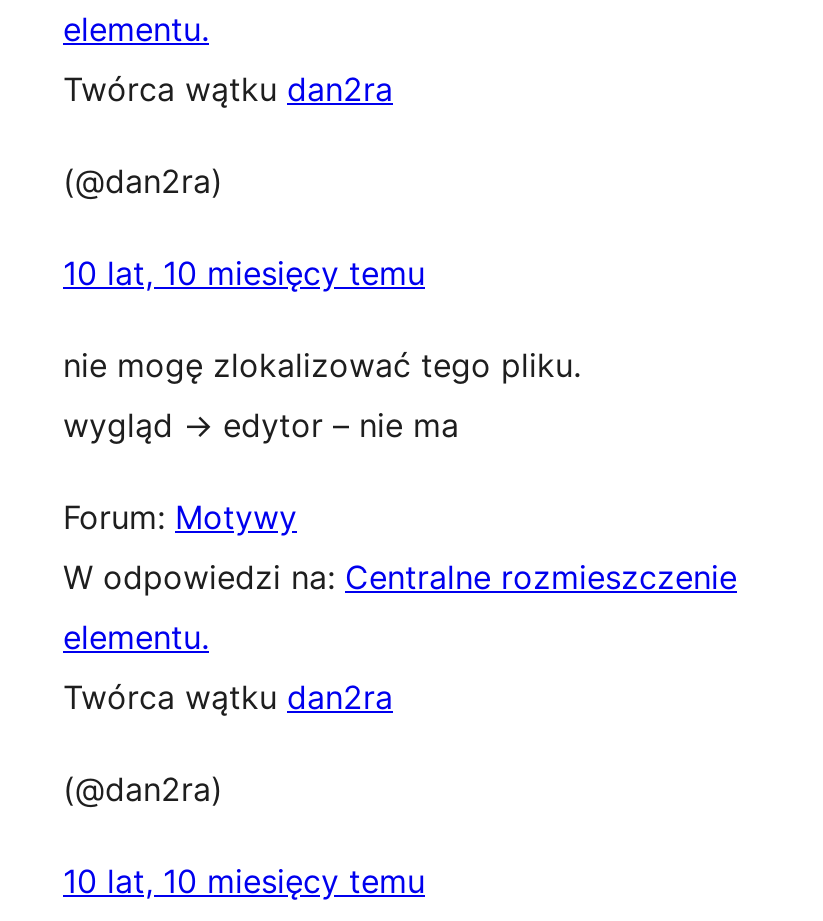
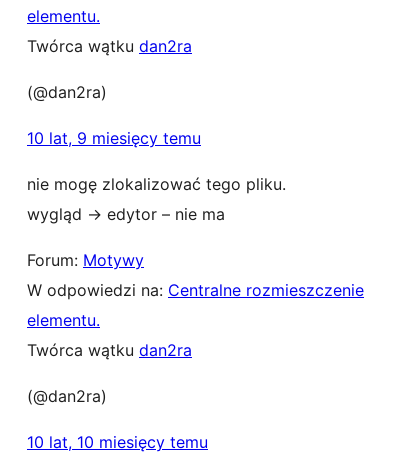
- 10 lat, 10 miesięcy temu
+ 10 lat, 9 miesięcy temu
